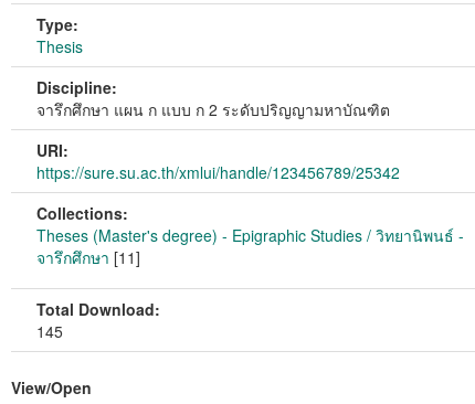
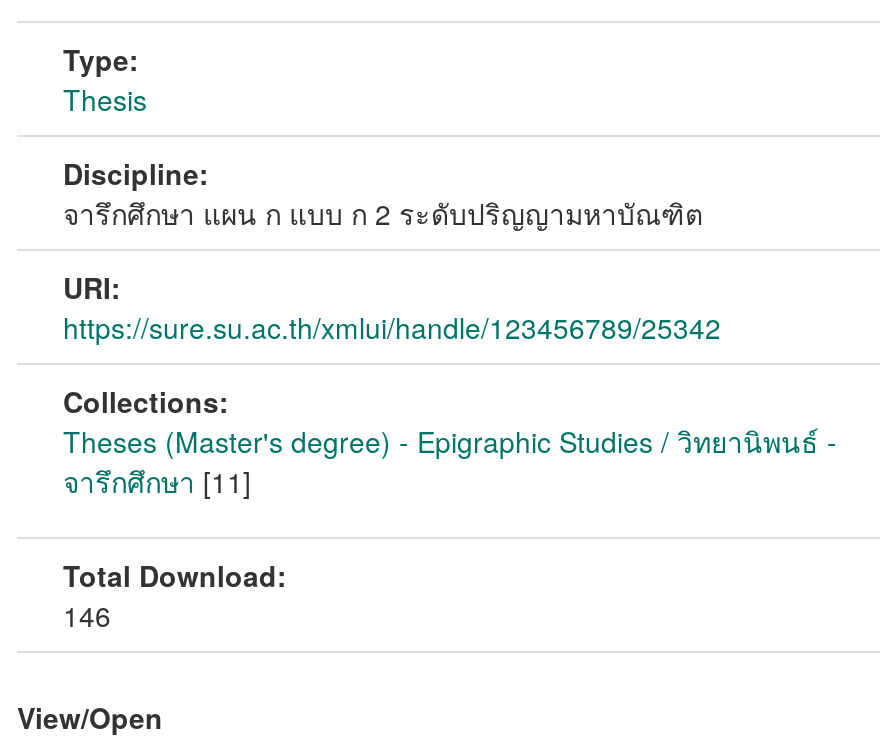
- 145
+ 146
